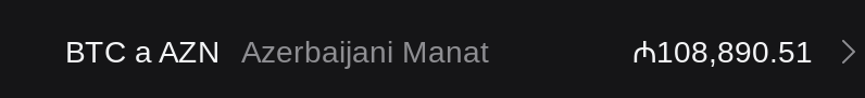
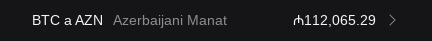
- ₼108,890.51
+ ₼112,065.29
